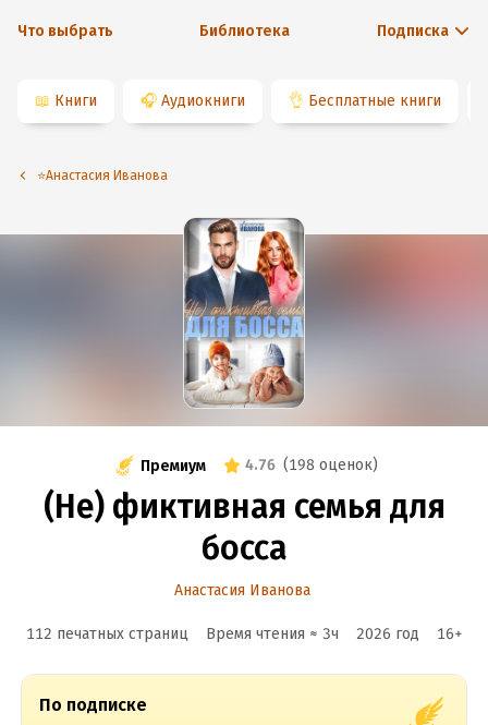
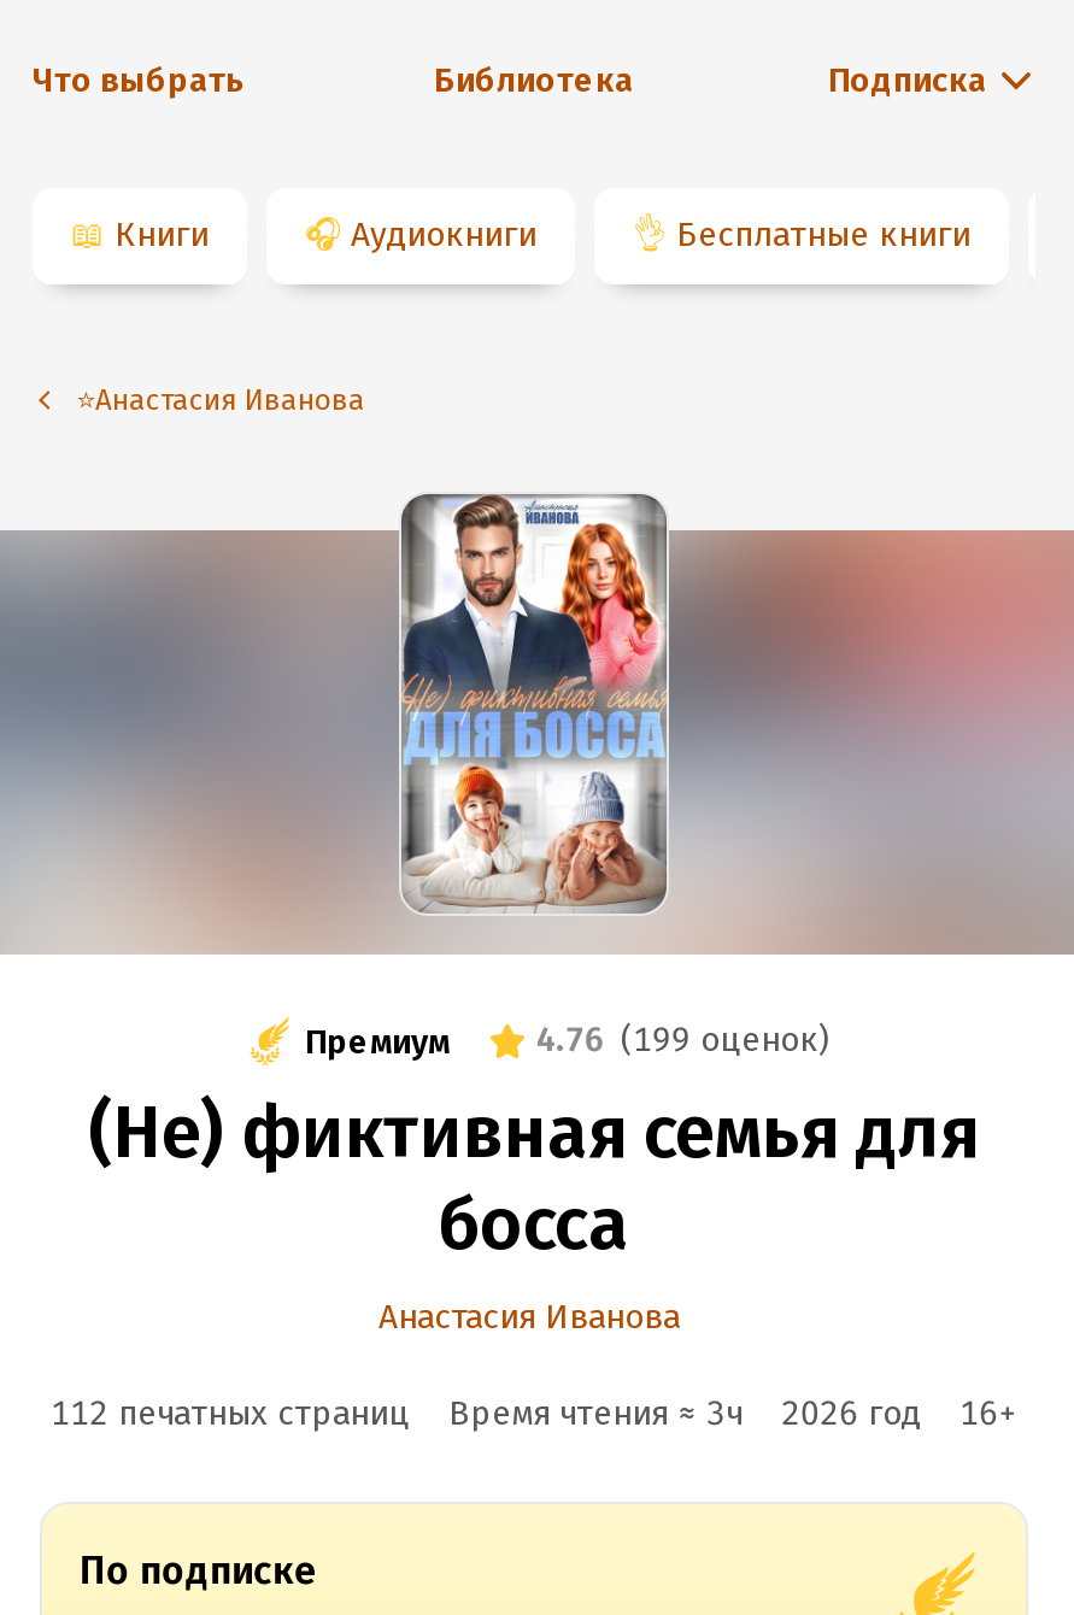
- 4.76 (198 оценок)
+ 4.76 (199 оценок)
